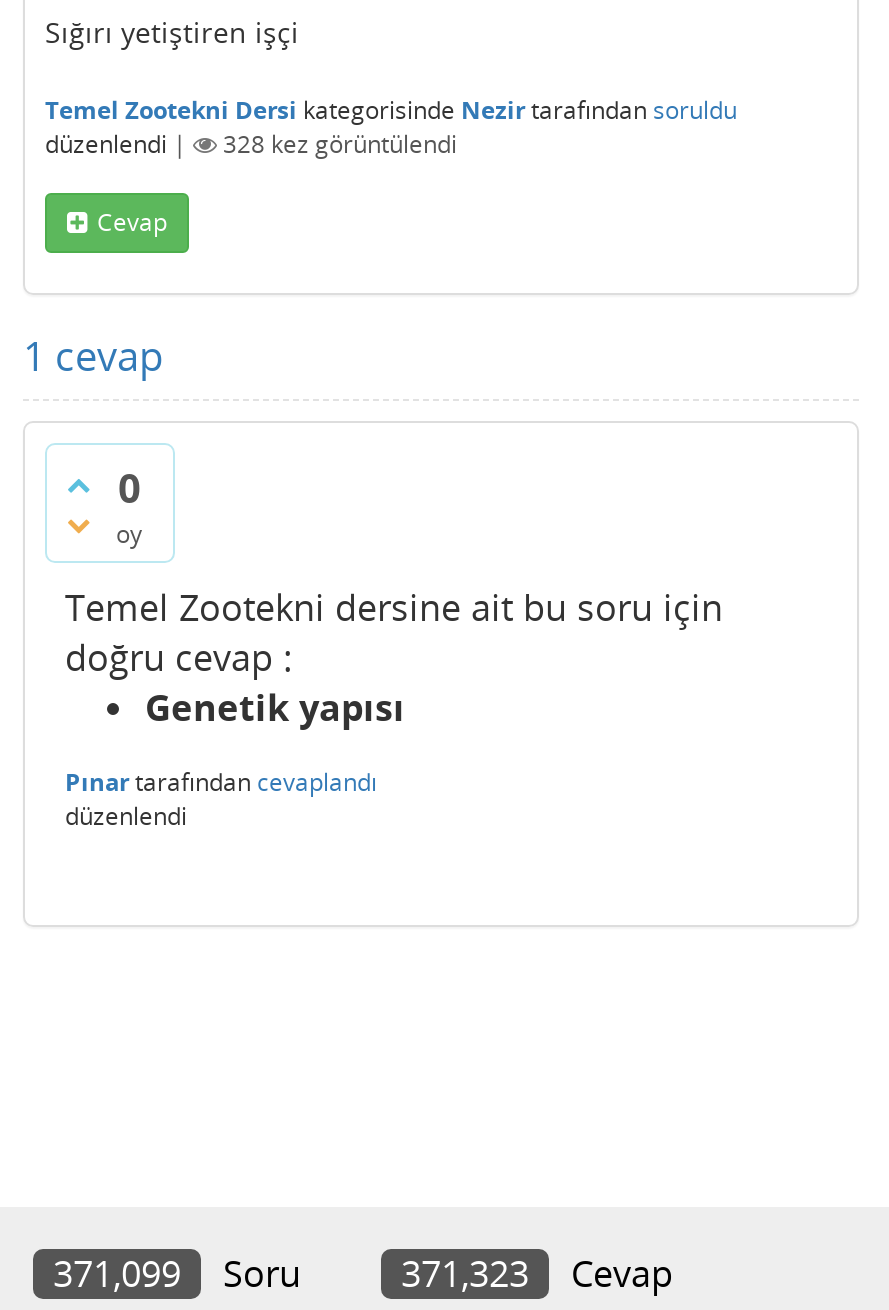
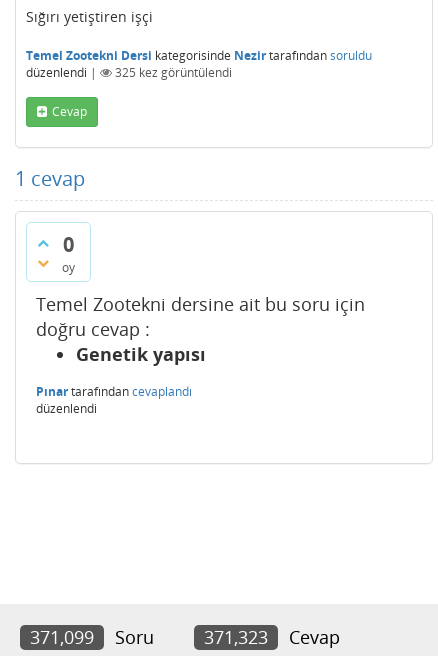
- 328 kez görüntülendi
+ 325 kez görüntülendi
